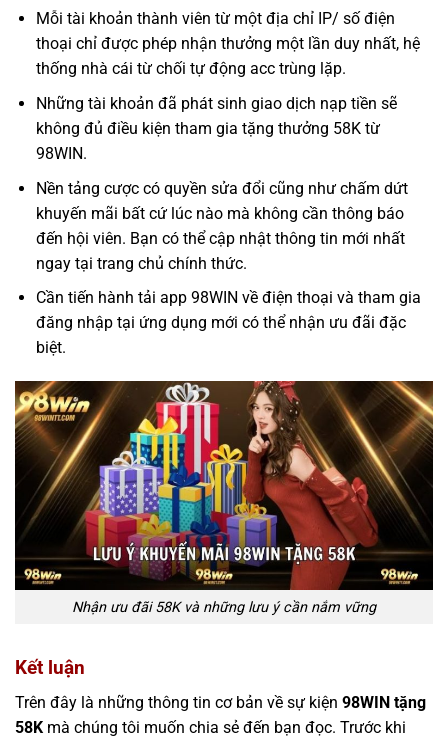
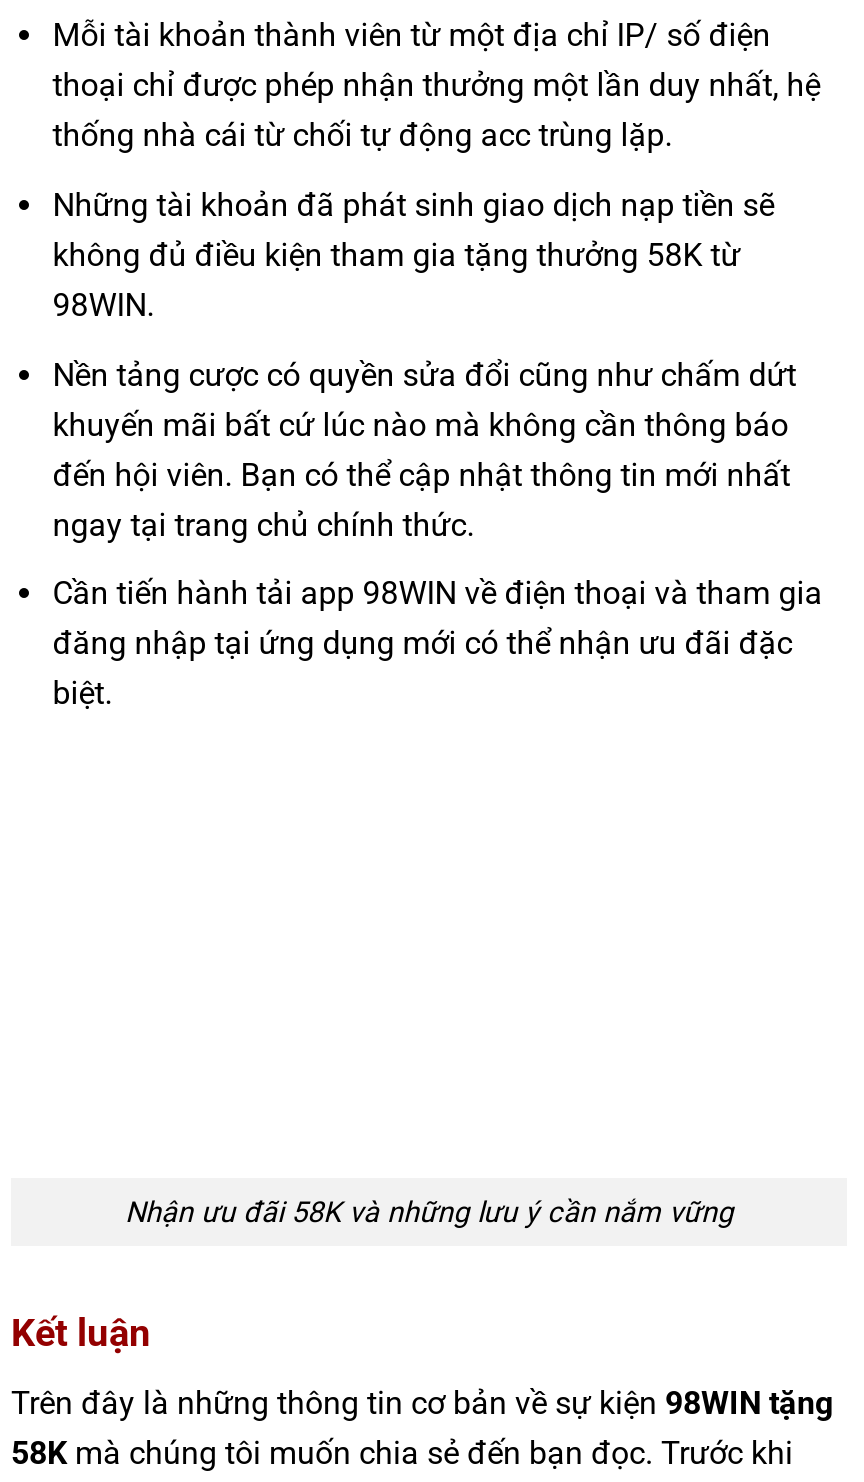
- [image]
